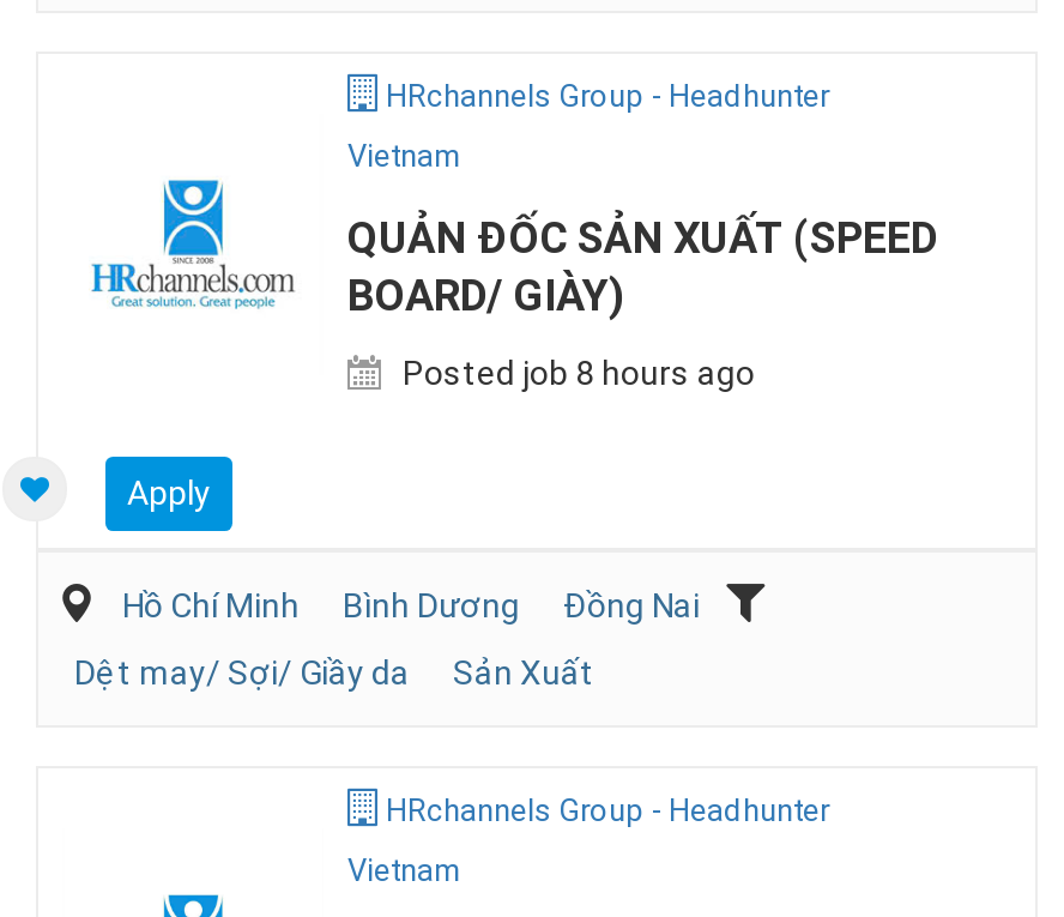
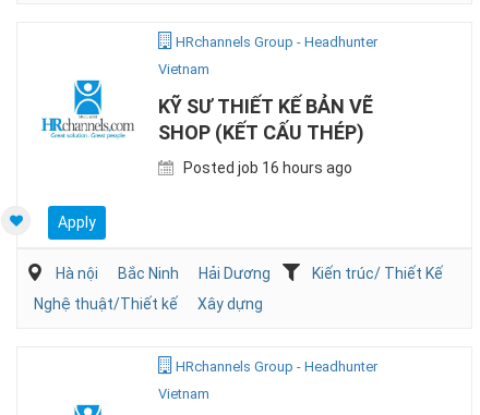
- QUẢN ĐỐC SẢN XUẤT (SPEED
- BOARD/ GIÀY)
+ KỸ SƯ THIẾT KẾ BẢN VẼ
+ SHOP (KẾT CẤU THÉP)

- Posted job 8 hours ago
+ Posted job 16 hours ago

- Hồ Chí Minh
- Bình Dương
- Đồng Nai
+ Hà nội
+ Bắc Ninh
+ Hải Dương
+ Kiến trúc/ Thiết Kế

- Dệt may/ Sợi/ Giầy da
- Sản Xuất
+ Nghệ thuật/Thiết kế
+ Xây dựng
